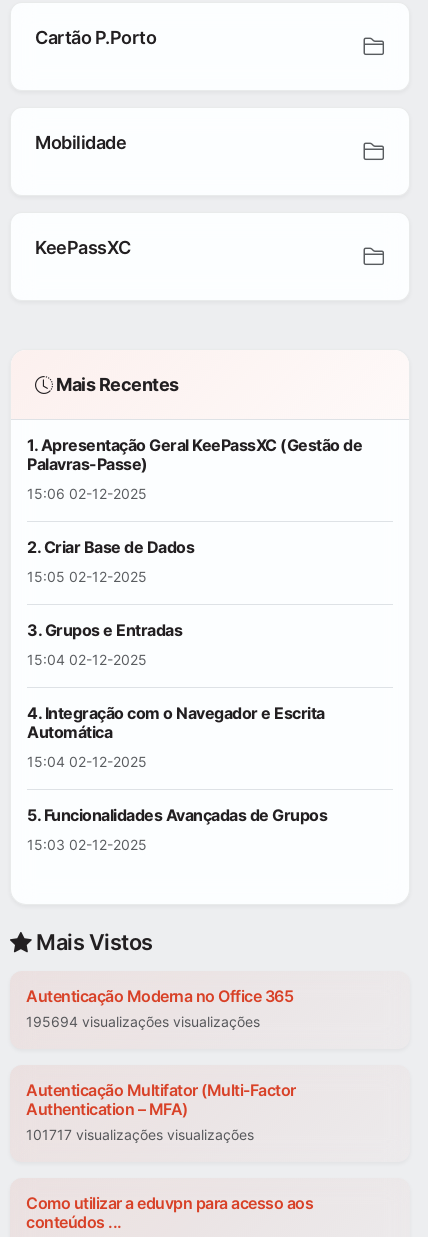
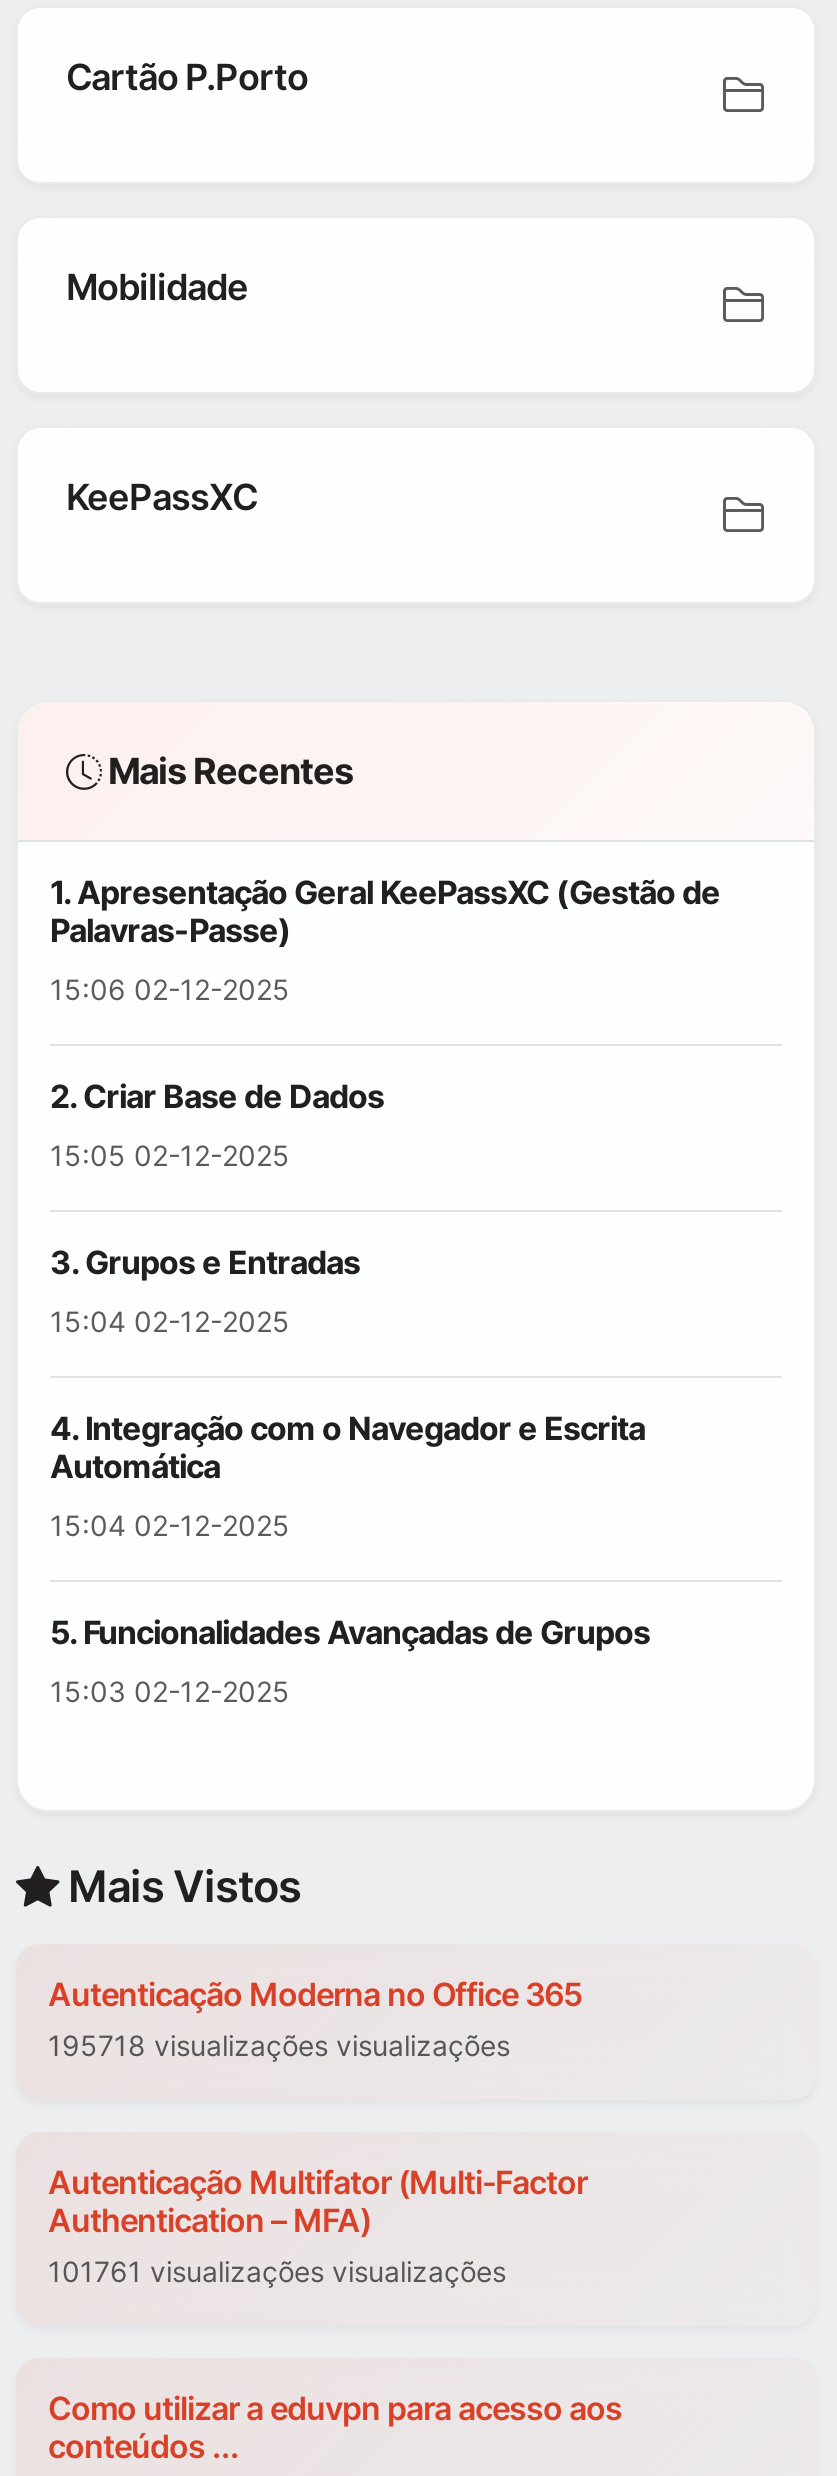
- 195694 visualizações visualizações
+ 195718 visualizações visualizações

- 101717 visualizações visualizações
+ 101761 visualizações visualizações
